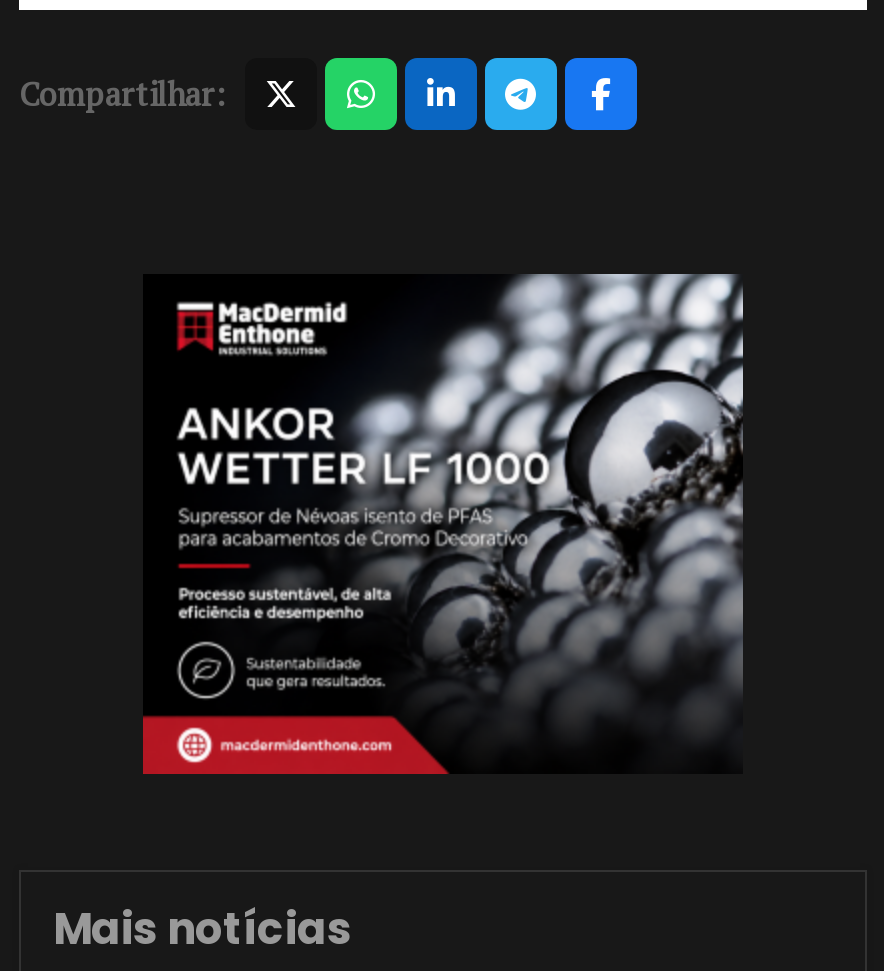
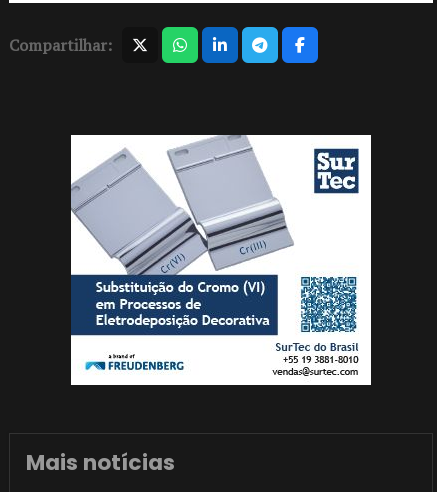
- [image]
+ [image]
